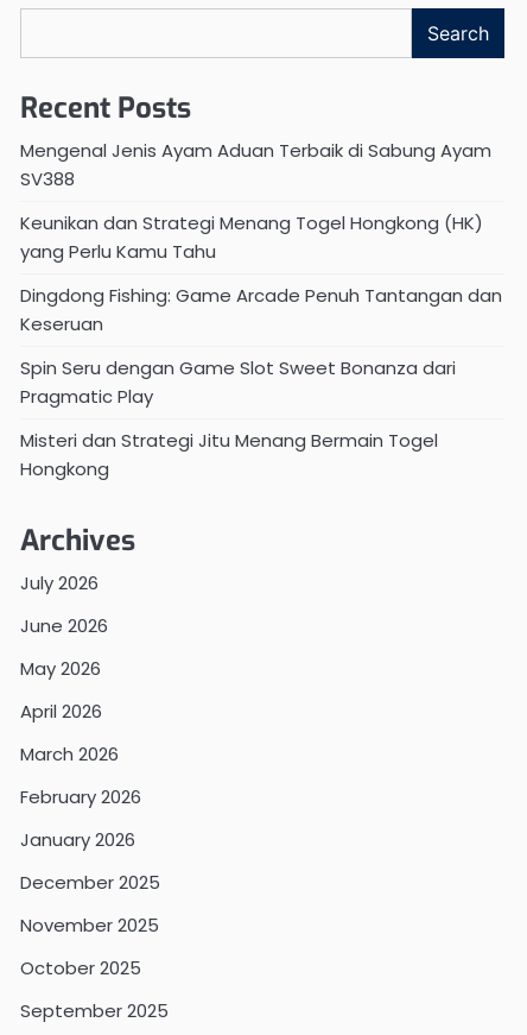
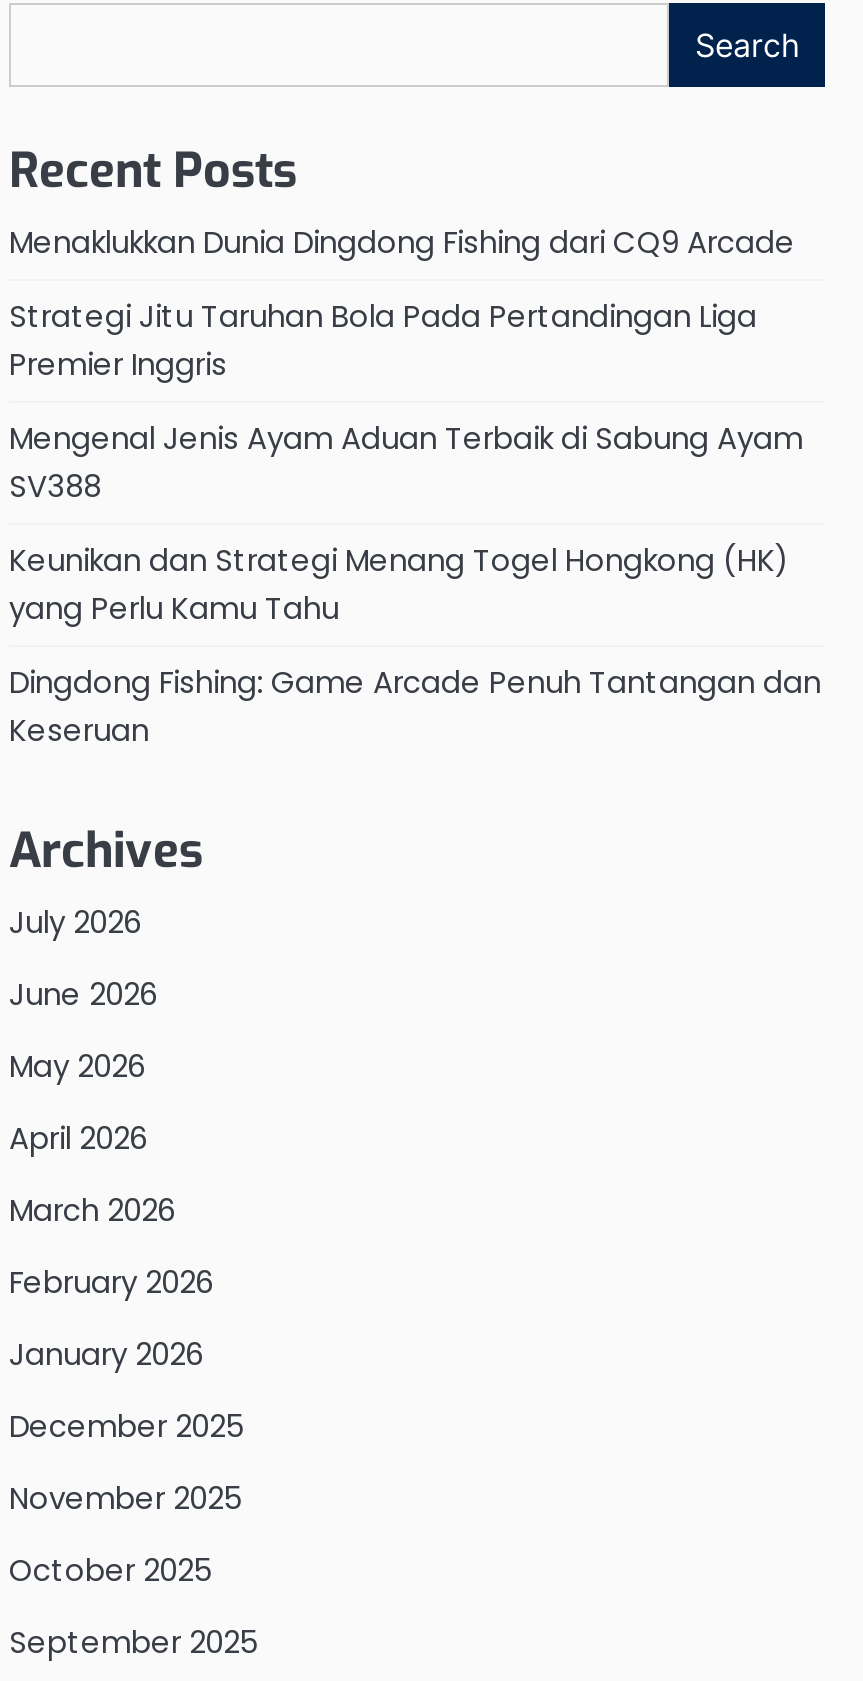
+ Menaklukkan Dunia Dingdong Fishing dari CQ9 Arcade
+ Strategi Jitu Taruhan Bola Pada Pertandingan Liga
+ Premier Inggris

moved down: Mengenal Jenis Ayam Aduan Terbaik di Sabung Ayam | SV388 | Keunikan dan Strategi Menang Togel Hongkong (HK) | yang Perlu Kamu Tahu | Dingdong Fishing: Game Arcade Penuh Tantangan dan | Keseruan

- Spin Seru dengan Game Slot Sweet Bonanza dari
- Pragmatic Play
- Misteri dan Strategi Jitu Menang Bermain Togel
- Hongkong
